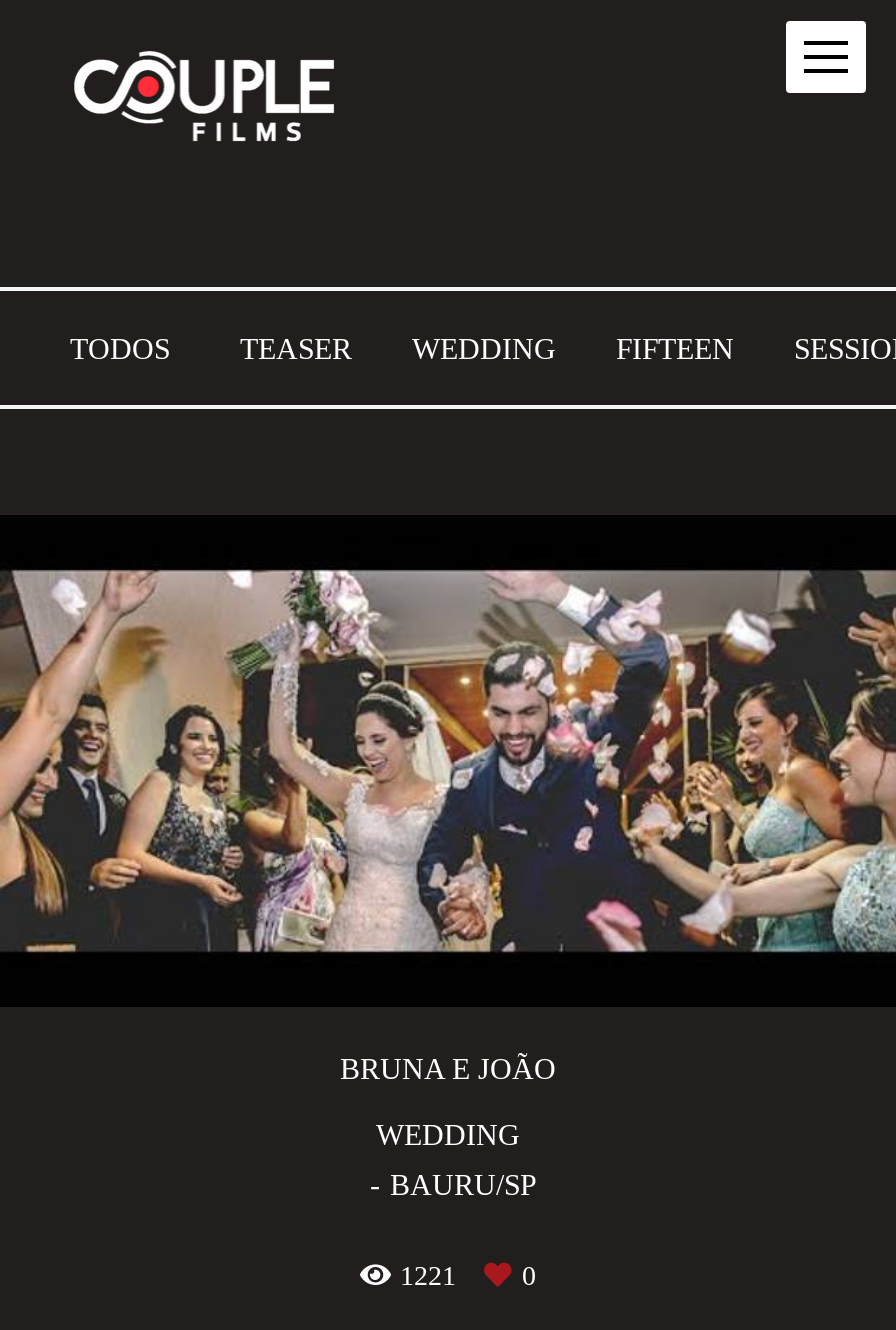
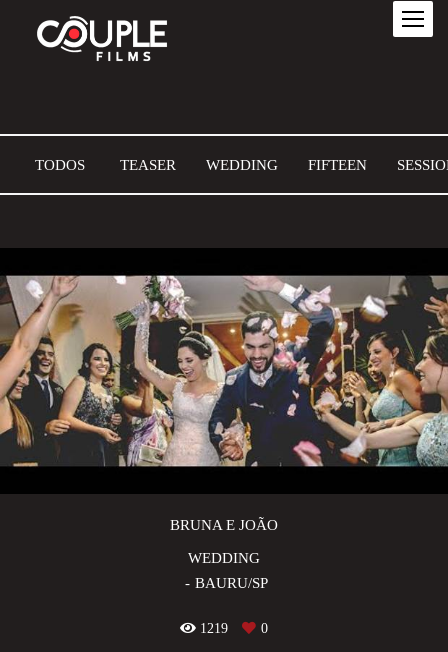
- 1221
+ 1219
